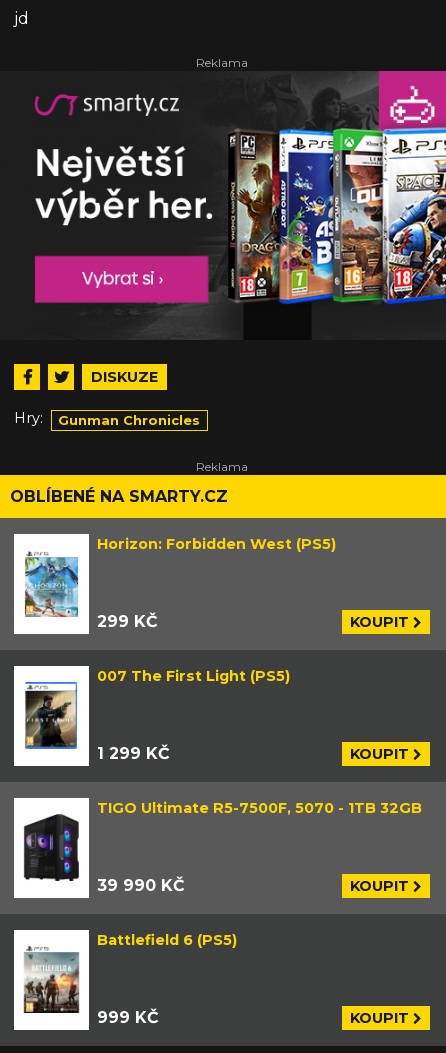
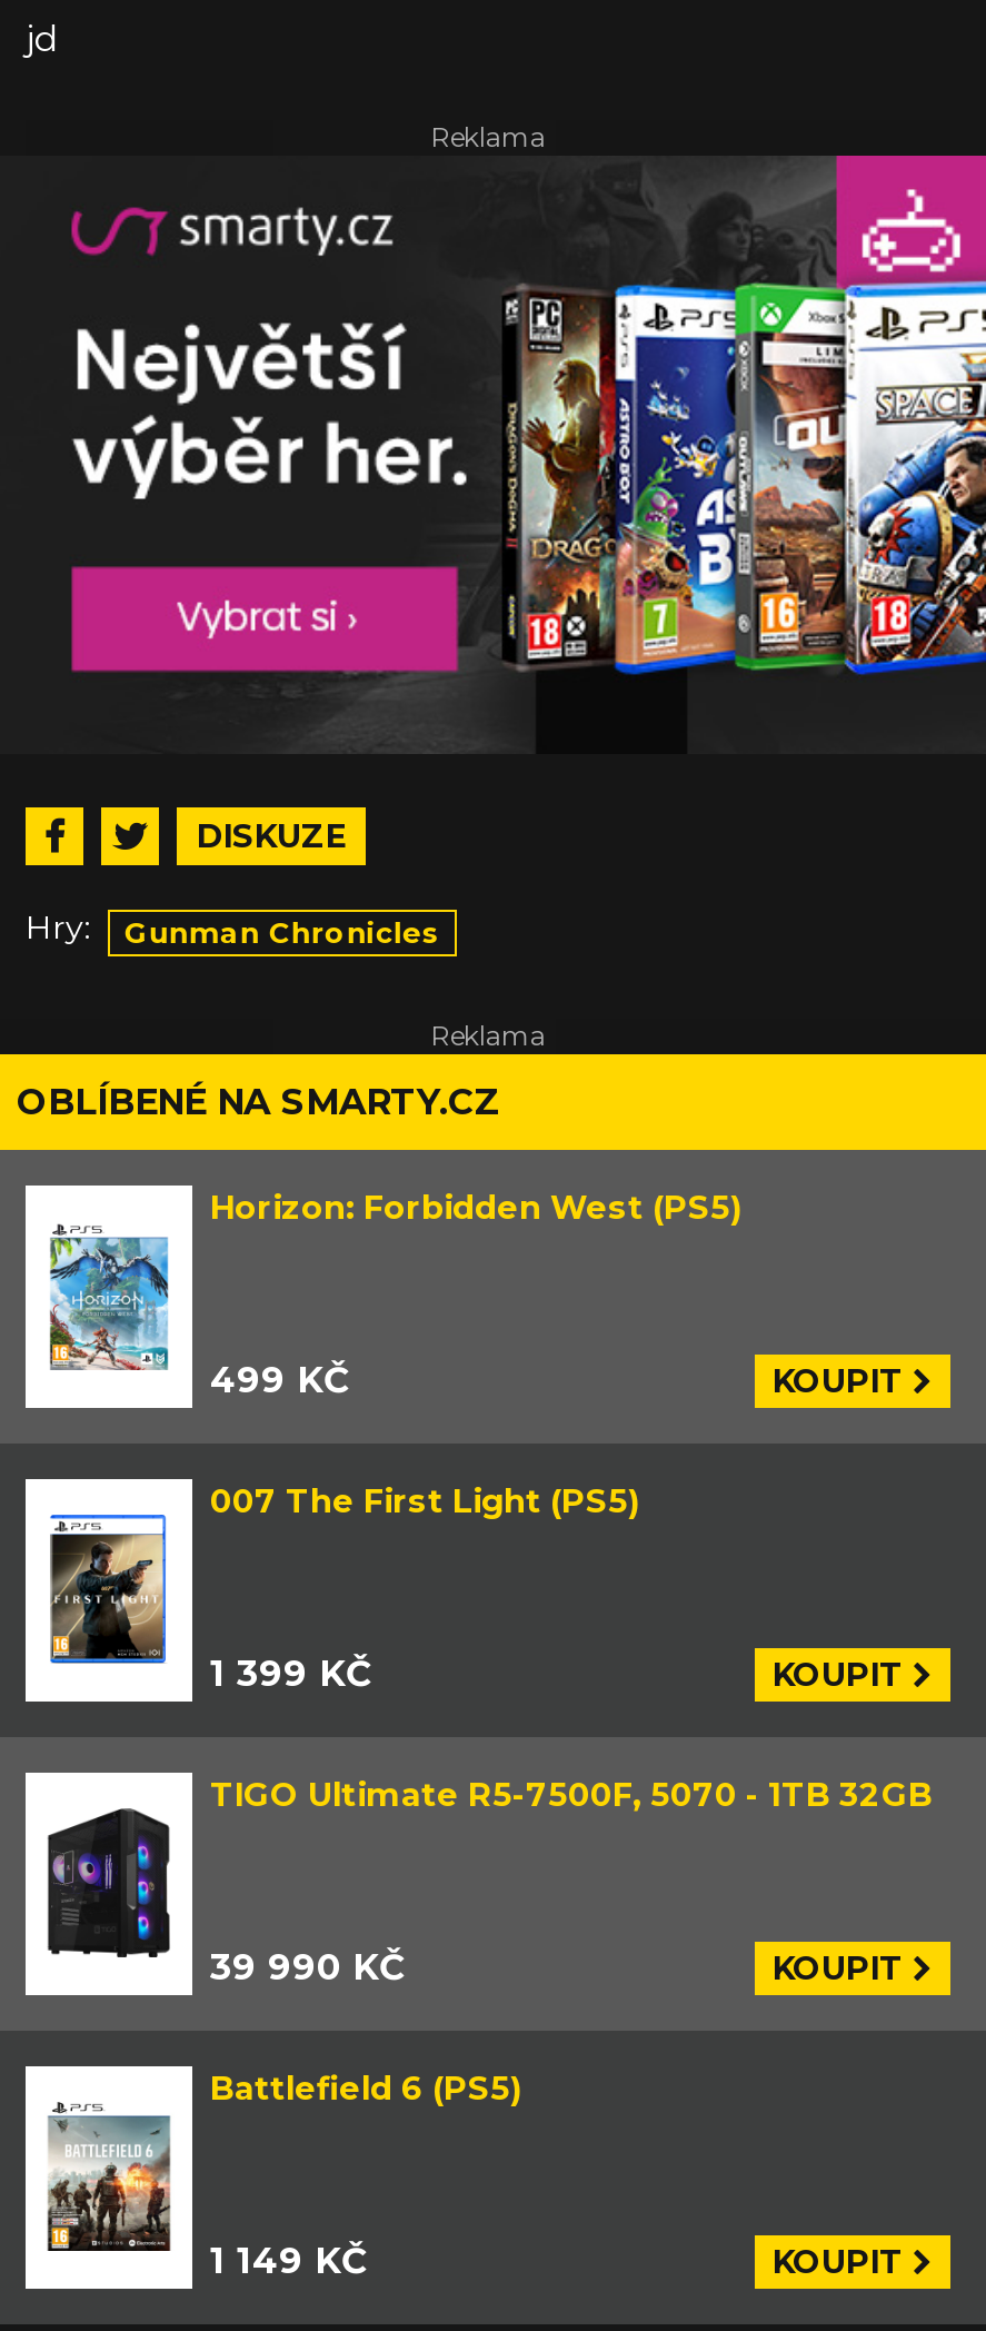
- 299 KČ
+ 499 KČ

- 1 299 KČ
+ 1 399 KČ

- 999 KČ
+ 1 149 KČ
